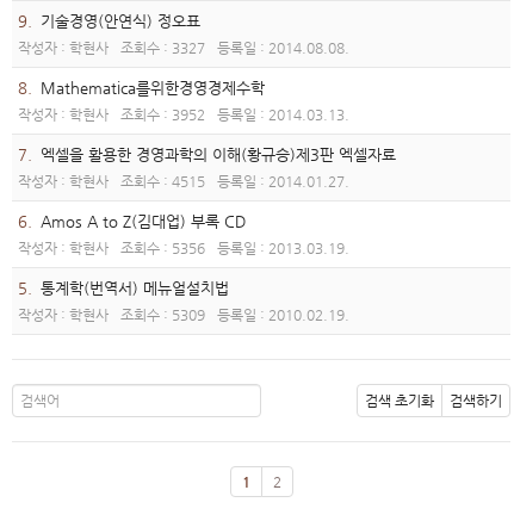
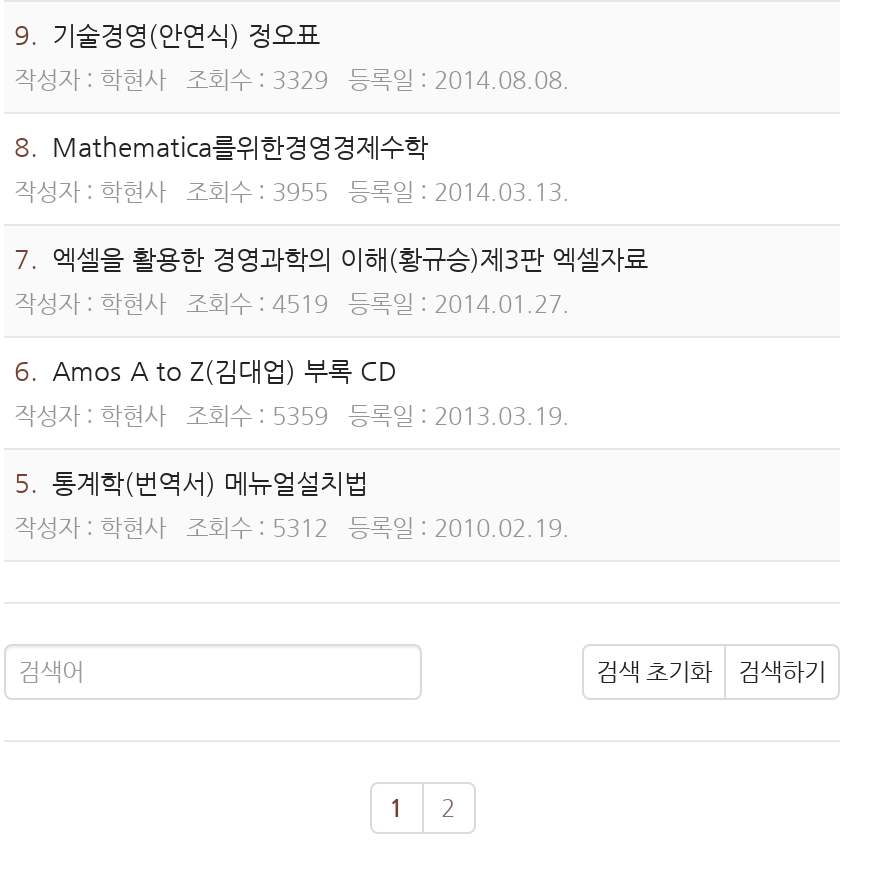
- 작성자 : 학현사 조회수 : 3327 등록일 : 2014.08.08.
+ 작성자 : 학현사 조회수 : 3329 등록일 : 2014.08.08.

- 작성자 : 학현사 조회수 : 3952 등록일 : 2014.03.13.
+ 작성자 : 학현사 조회수 : 3955 등록일 : 2014.03.13.

- 작성자 : 학현사 조회수 : 4515 등록일 : 2014.01.27.
+ 작성자 : 학현사 조회수 : 4519 등록일 : 2014.01.27.

- 작성자 : 학현사 조회수 : 5356 등록일 : 2013.03.19.
+ 작성자 : 학현사 조회수 : 5359 등록일 : 2013.03.19.

- 작성자 : 학현사 조회수 : 5309 등록일 : 2010.02.19.
+ 작성자 : 학현사 조회수 : 5312 등록일 : 2010.02.19.
